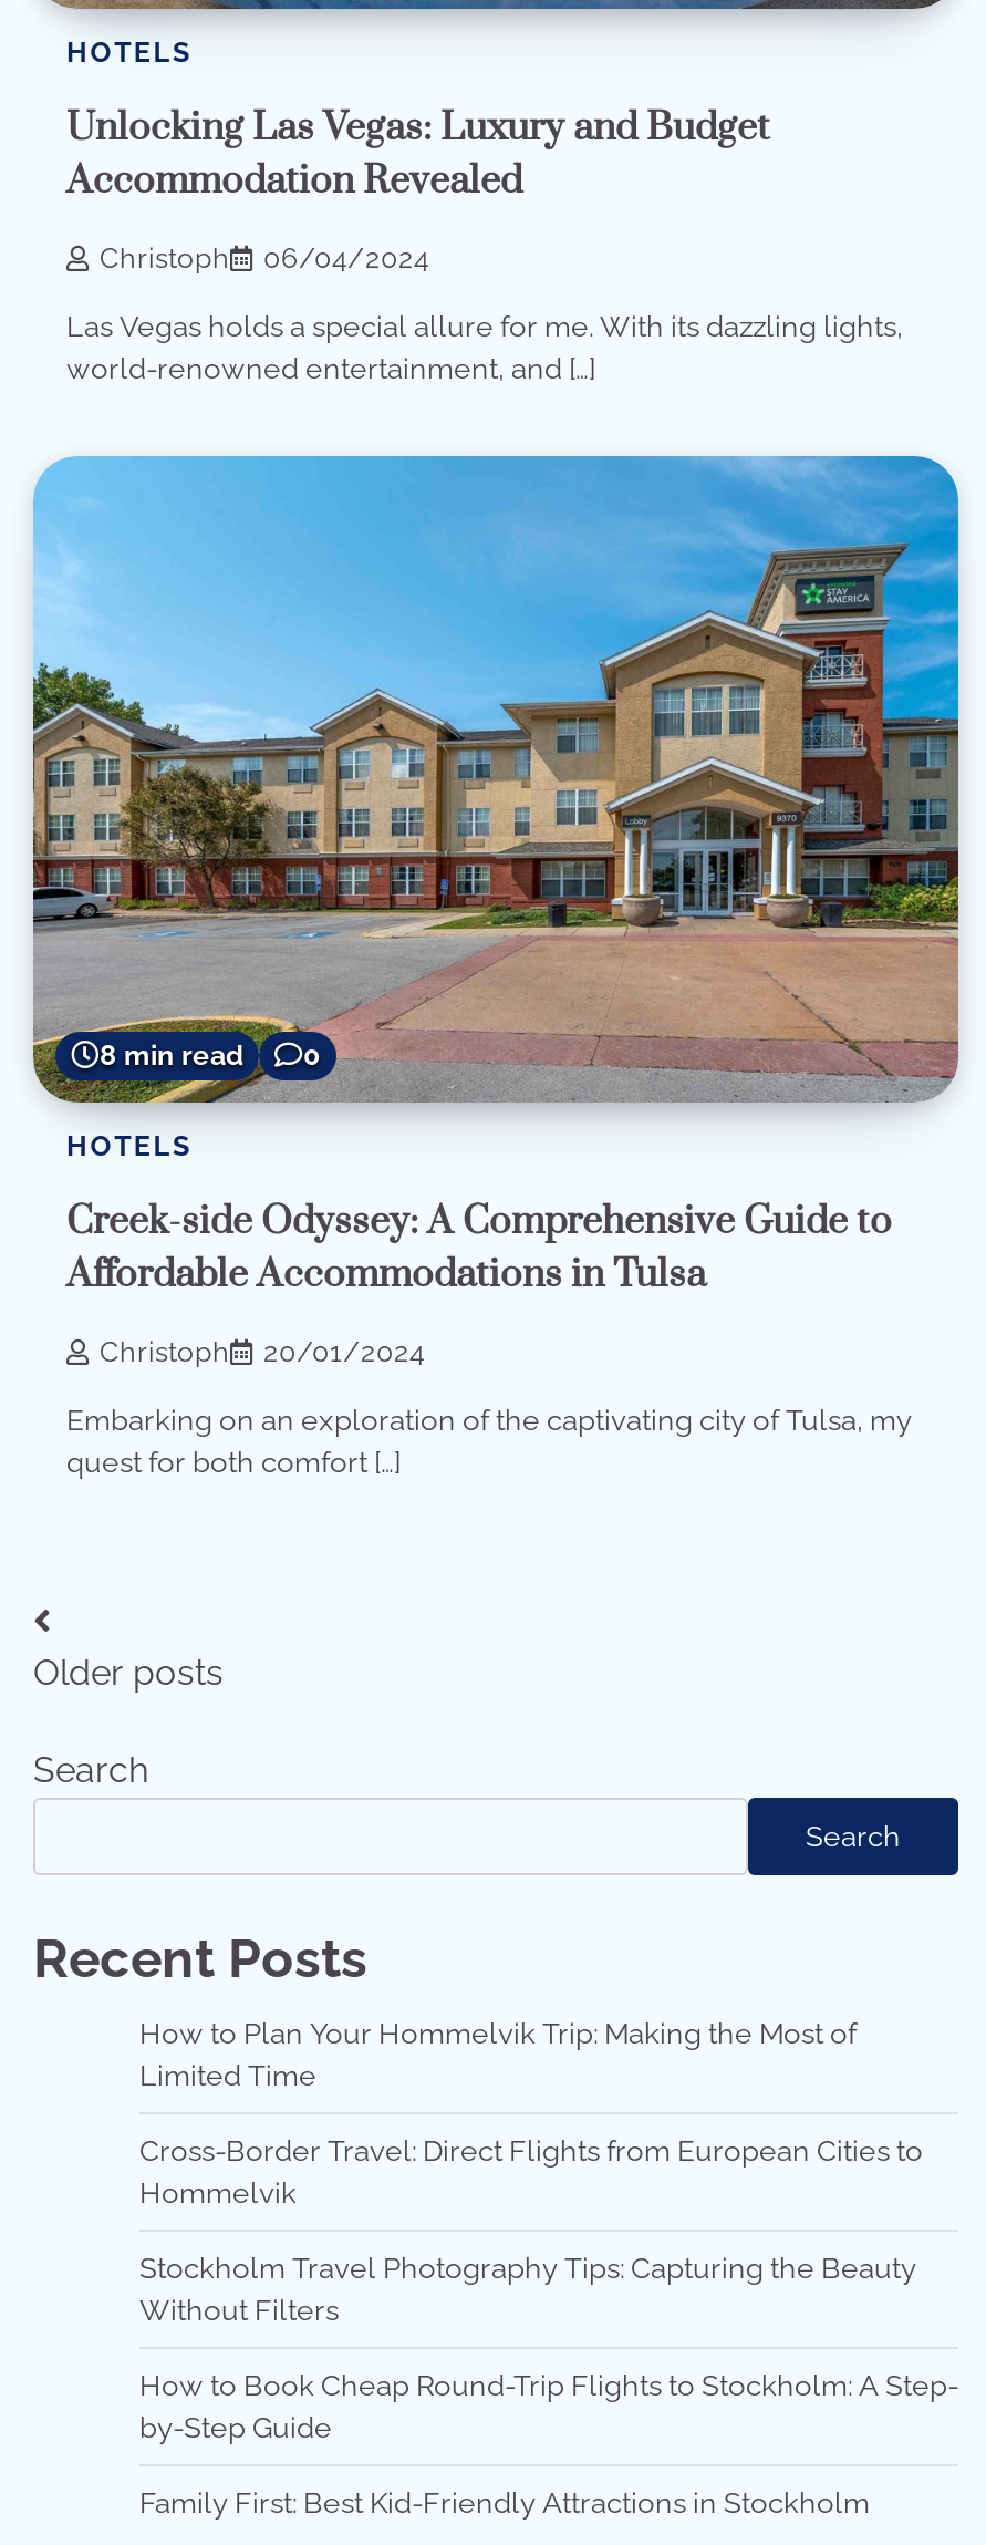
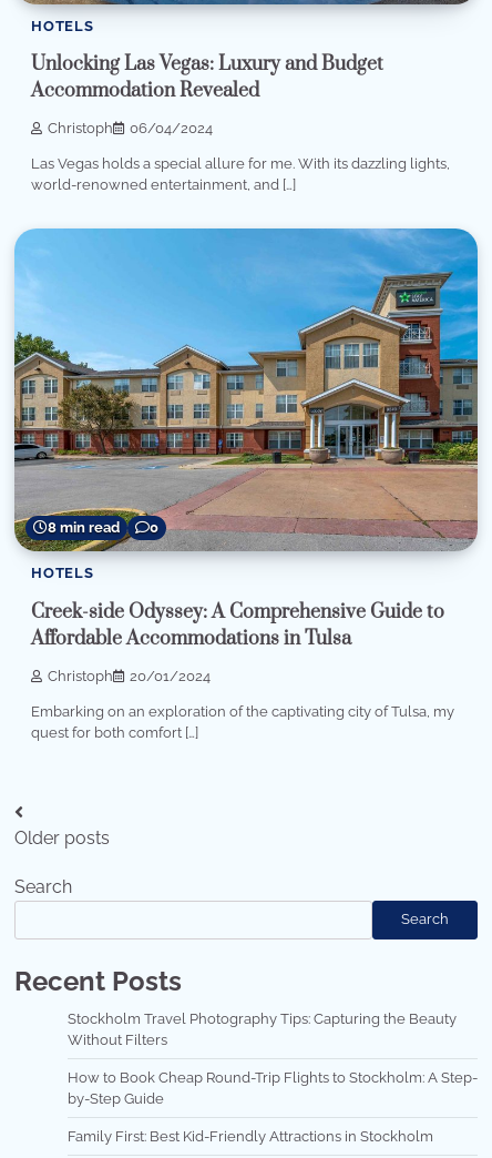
- How to Plan Your Hommelvik Trip: Making the Most of
- Limited Time
- Cross-Border Travel: Direct Flights from European Cities to
- Hommelvik
